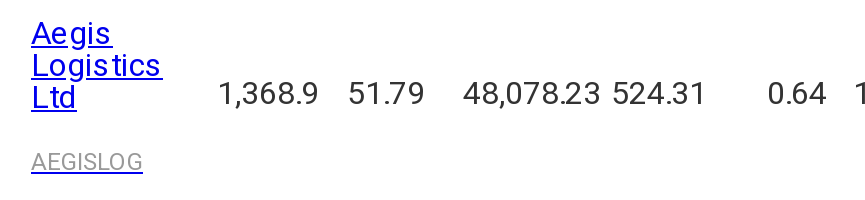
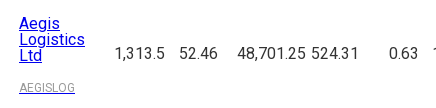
- 1,368.9
+ 1,313.5

- 51.79
+ 52.46

- 48,078.23 524.31
+ 48,701.25 524.31

- 0.64
+ 0.63
